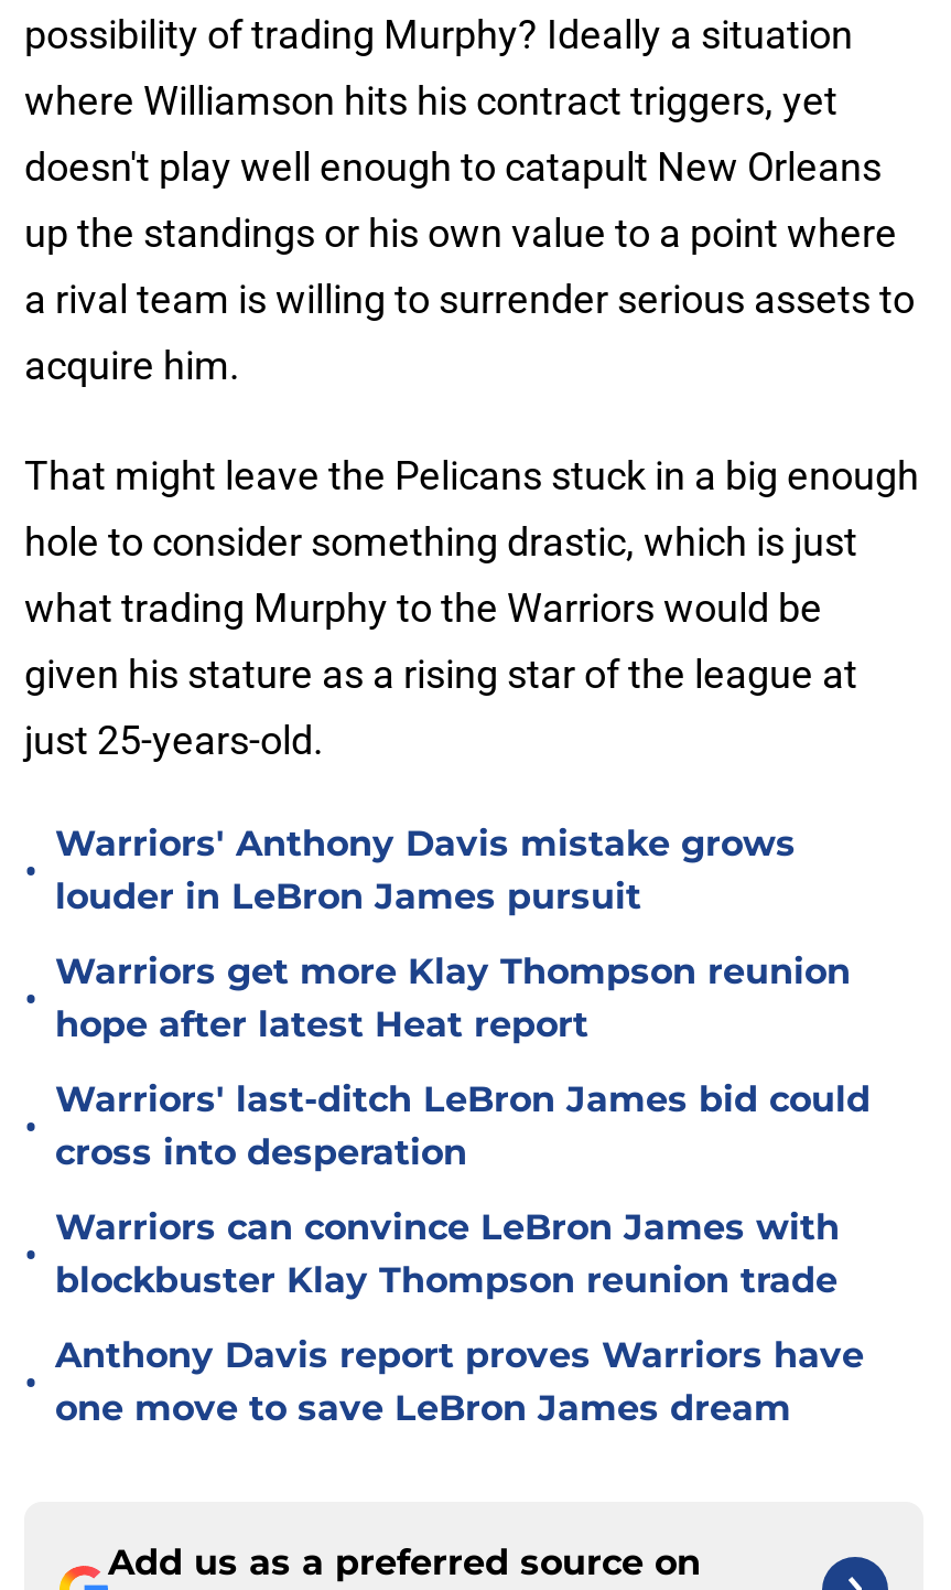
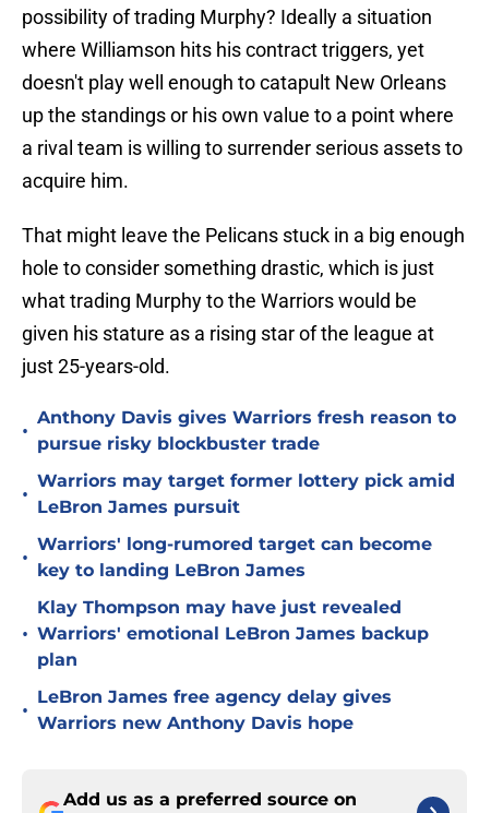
- Warriors' Anthony Davis mistake grows
- louder in LeBron James pursuit
+ Anthony Davis gives Warriors fresh reason to
+ pursue risky blockbuster trade

- Warriors get more Klay Thompson reunion
- hope after latest Heat report
+ Warriors may target former lottery pick amid
+ LeBron James pursuit

- Warriors' last-ditch LeBron James bid could
- cross into desperation
+ Warriors' long-rumored target can become
+ key to landing LeBron James

- Warriors can convince LeBron James with
- blockbuster Klay Thompson reunion trade
+ Klay Thompson may have just revealed
+ Warriors' emotional LeBron James backup
+ plan

- Anthony Davis report proves Warriors have
- one move to save LeBron James dream
+ LeBron James free agency delay gives
+ Warriors new Anthony Davis hope
